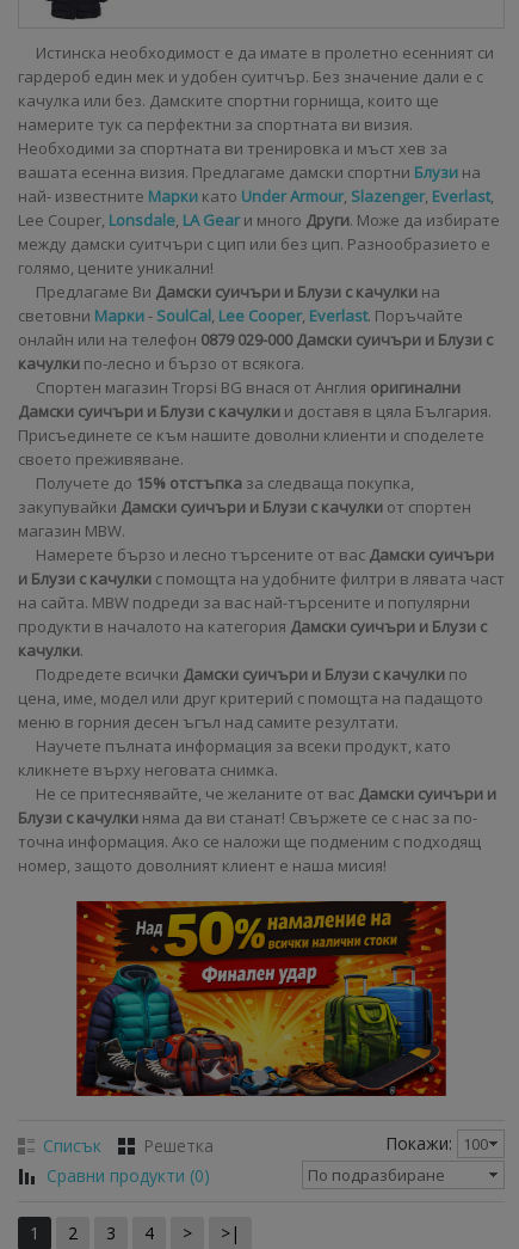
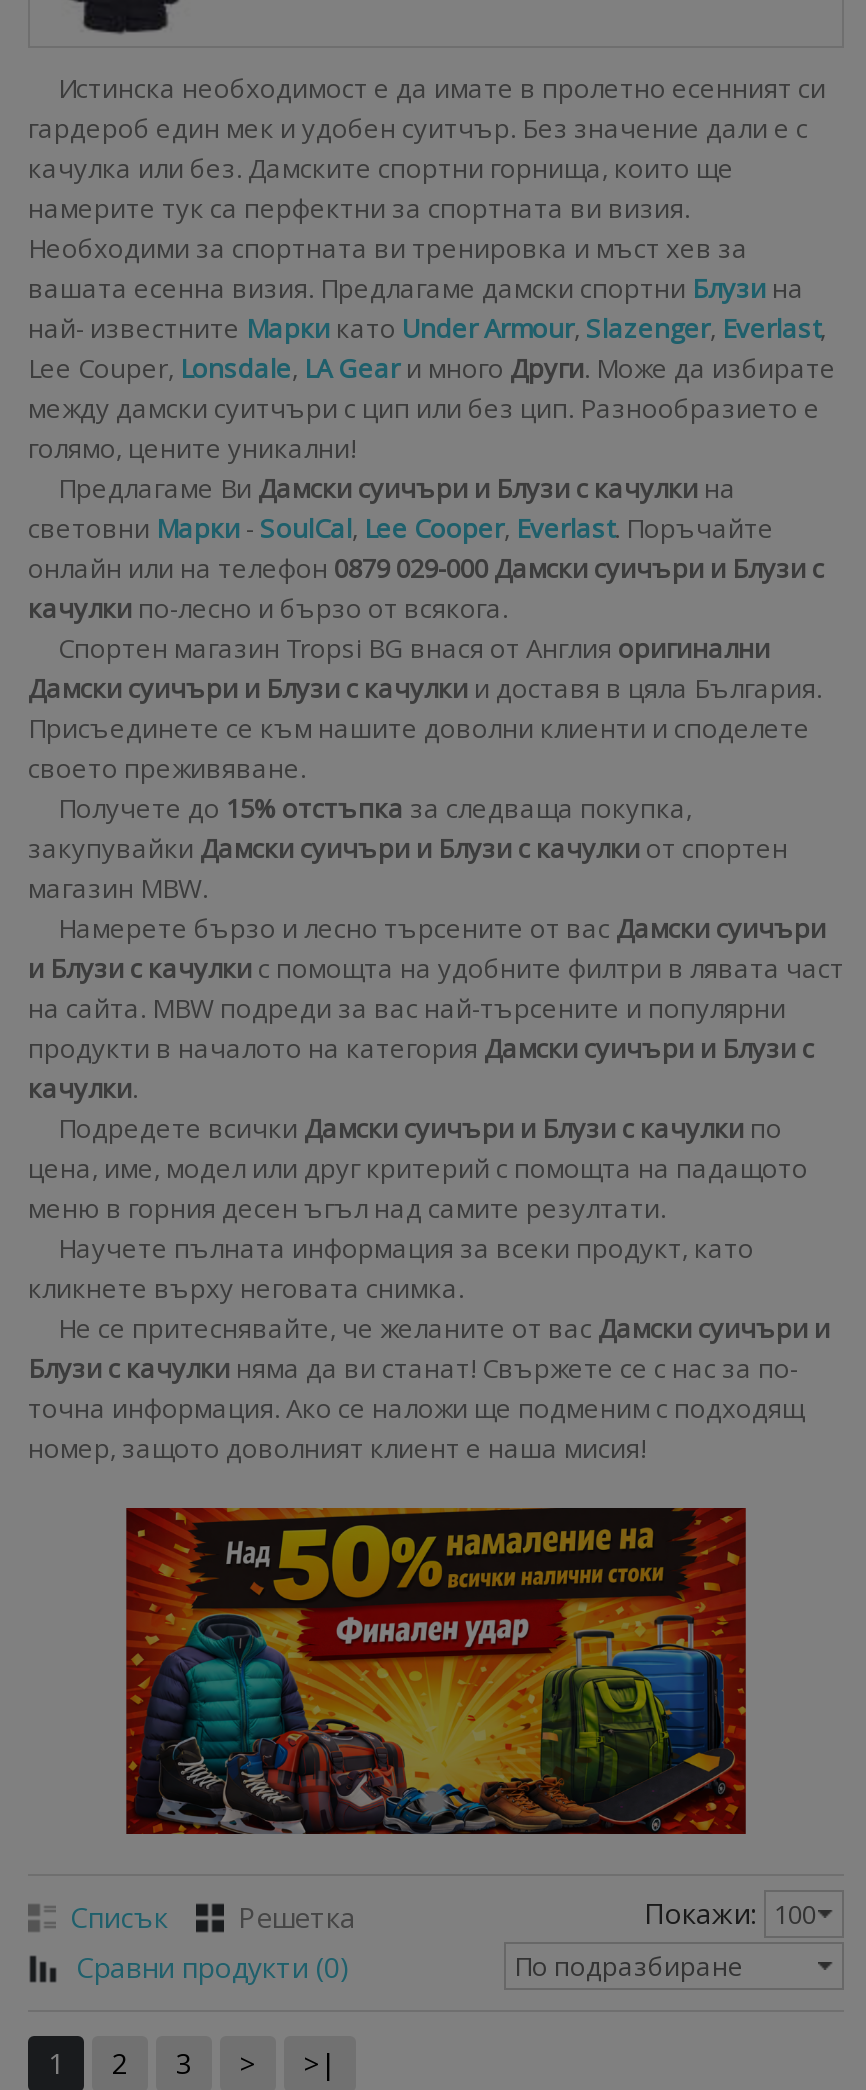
- 4
